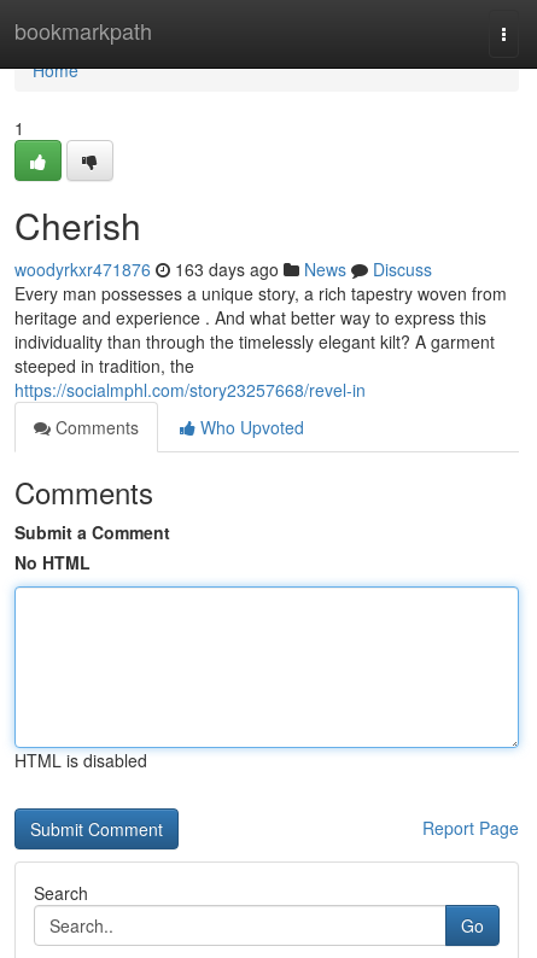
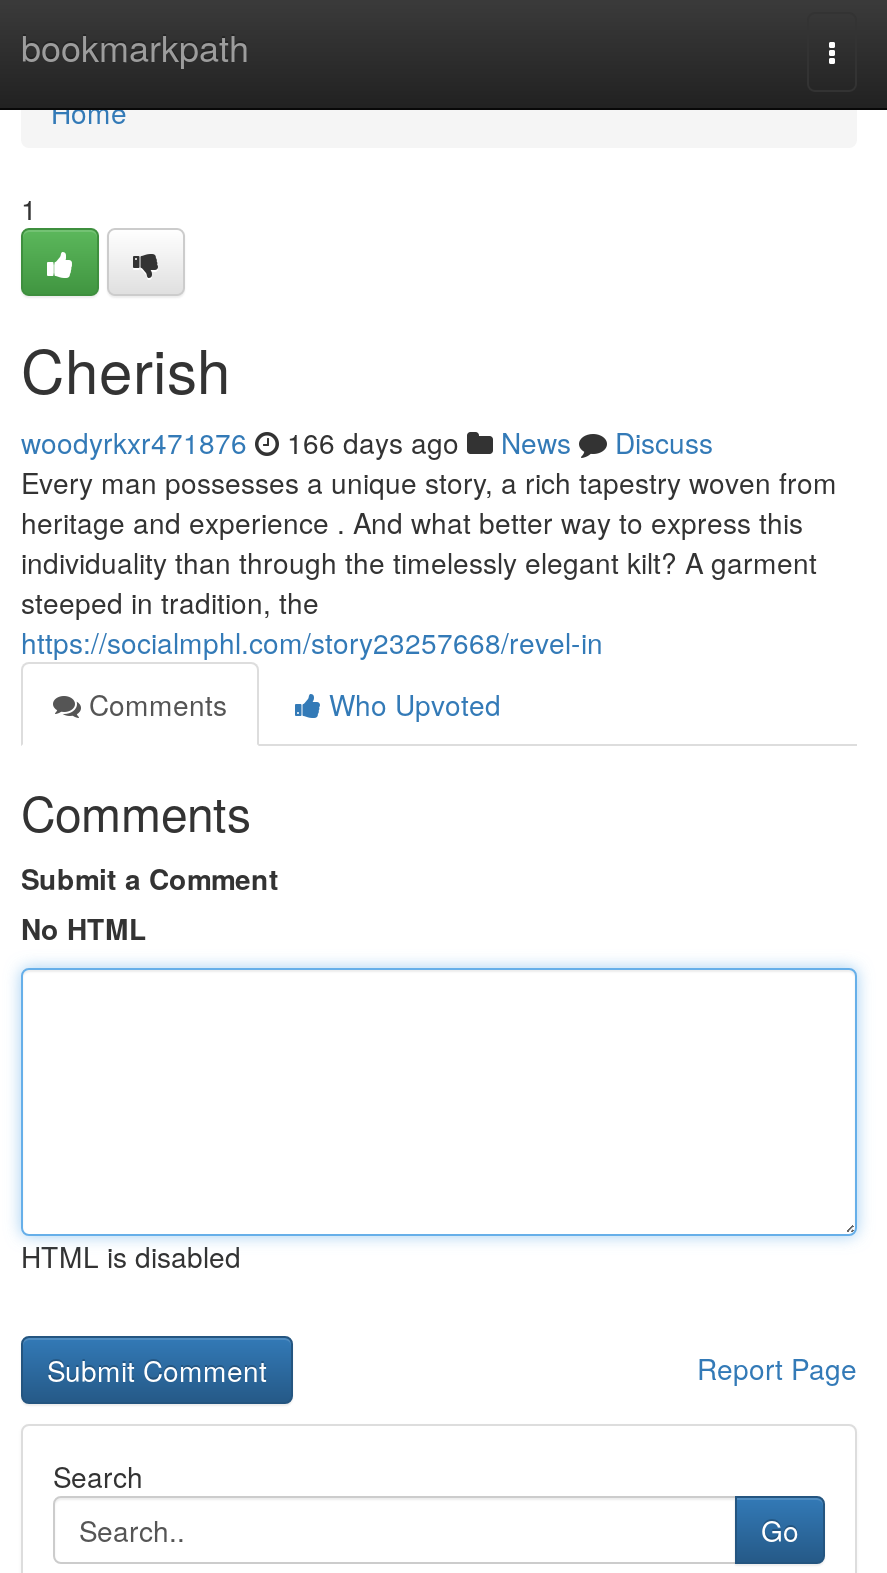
- woodyrkxr471876 163 days ago News Discuss
+ woodyrkxr471876 166 days ago News Discuss
